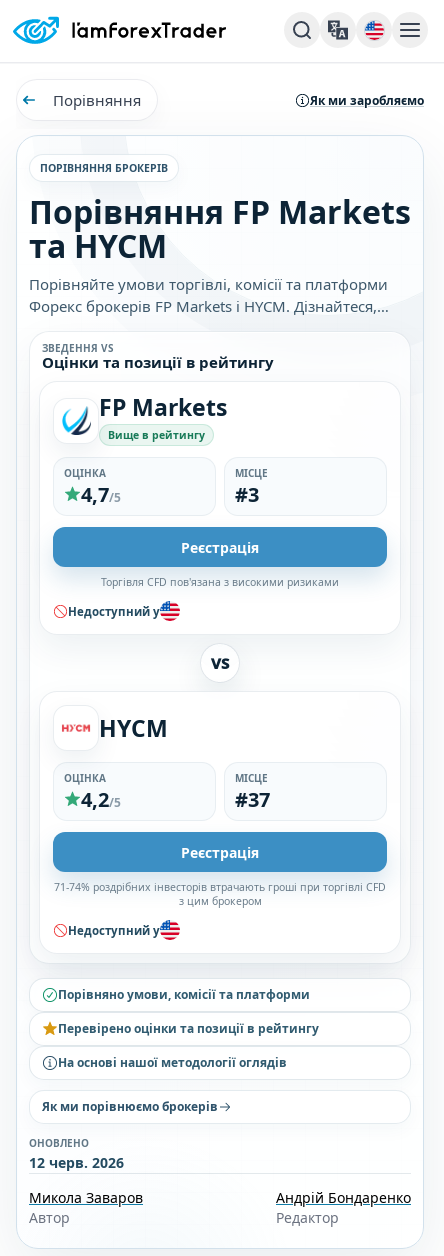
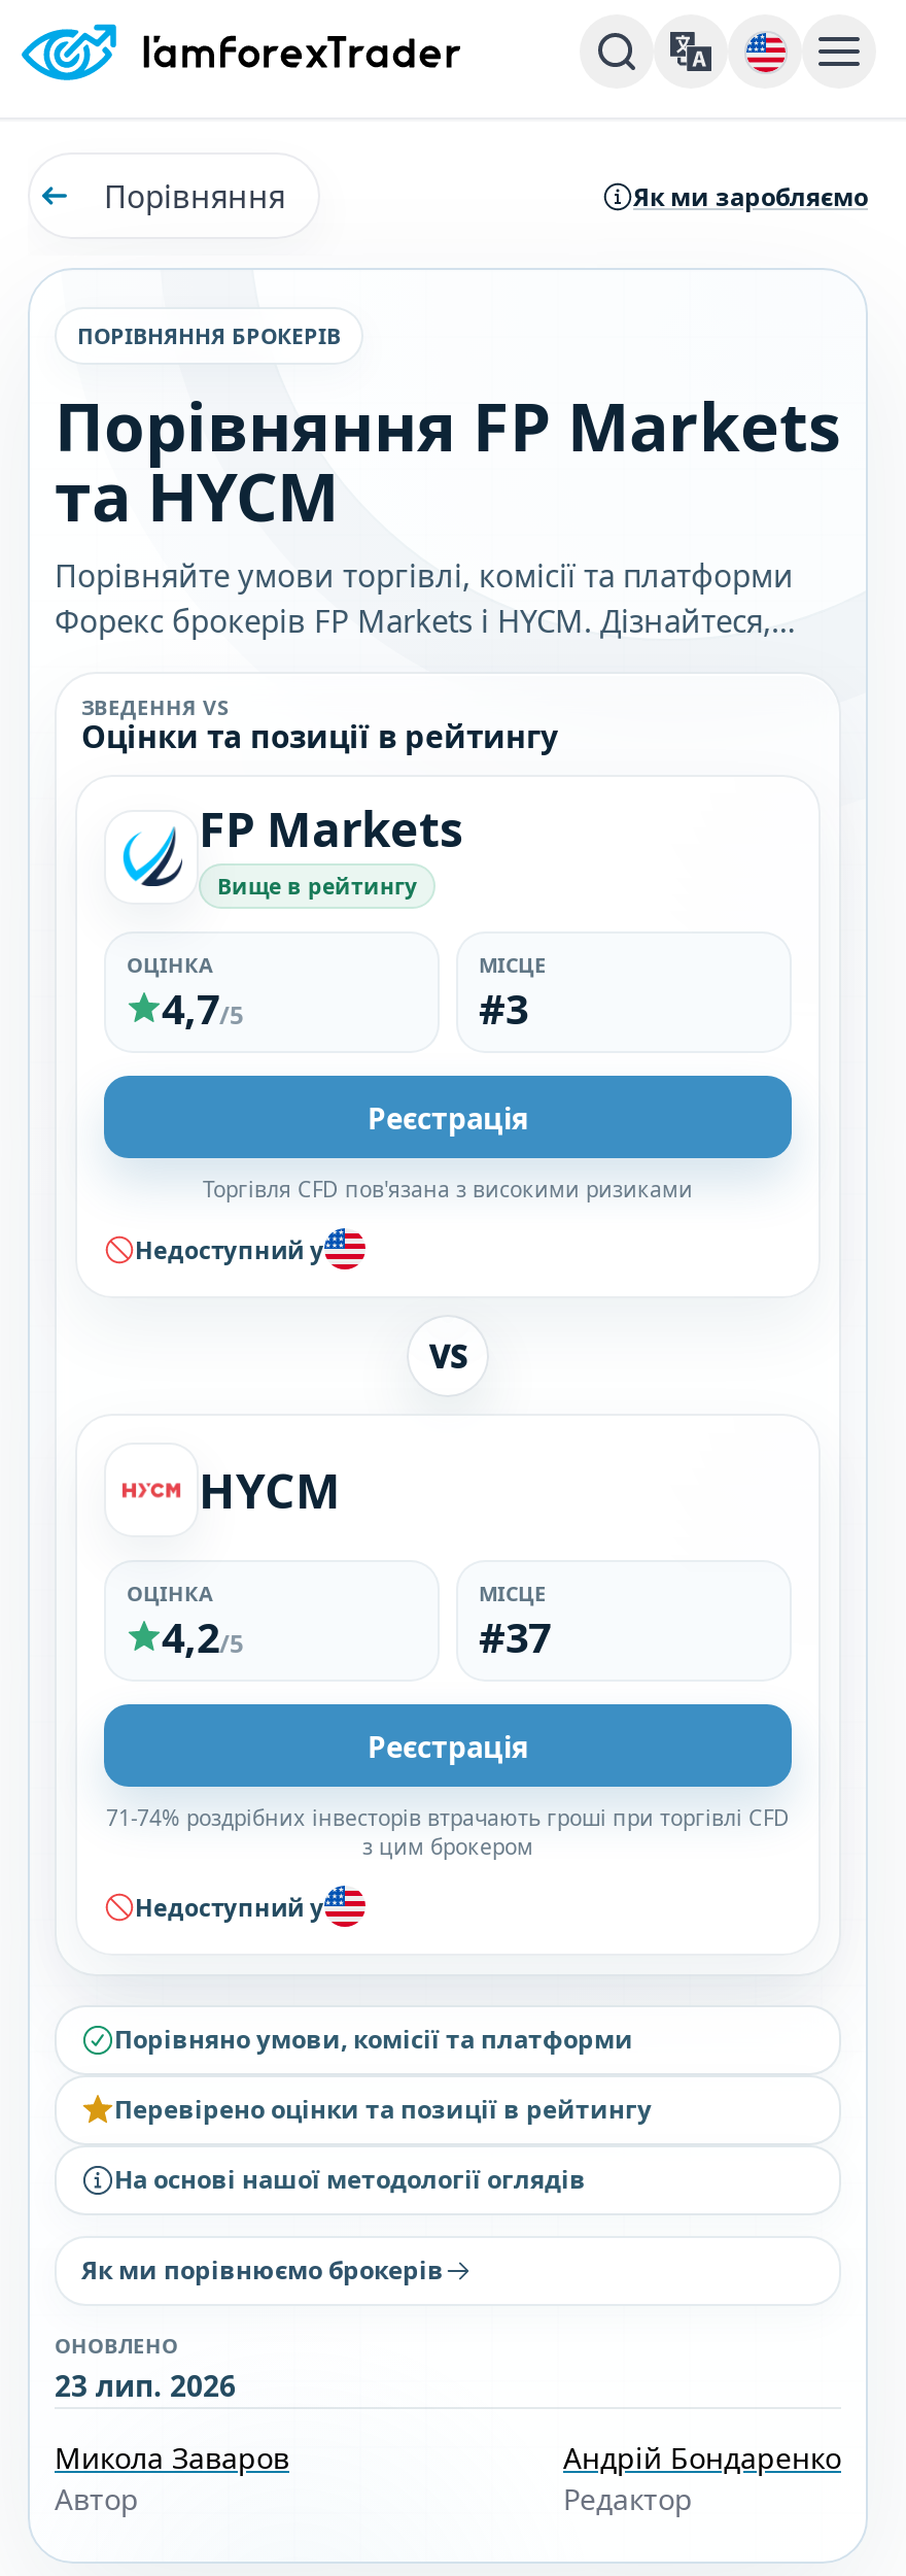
- 12 черв. 2026
+ 23 лип. 2026
